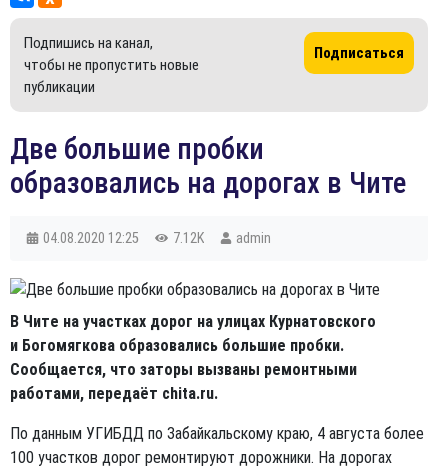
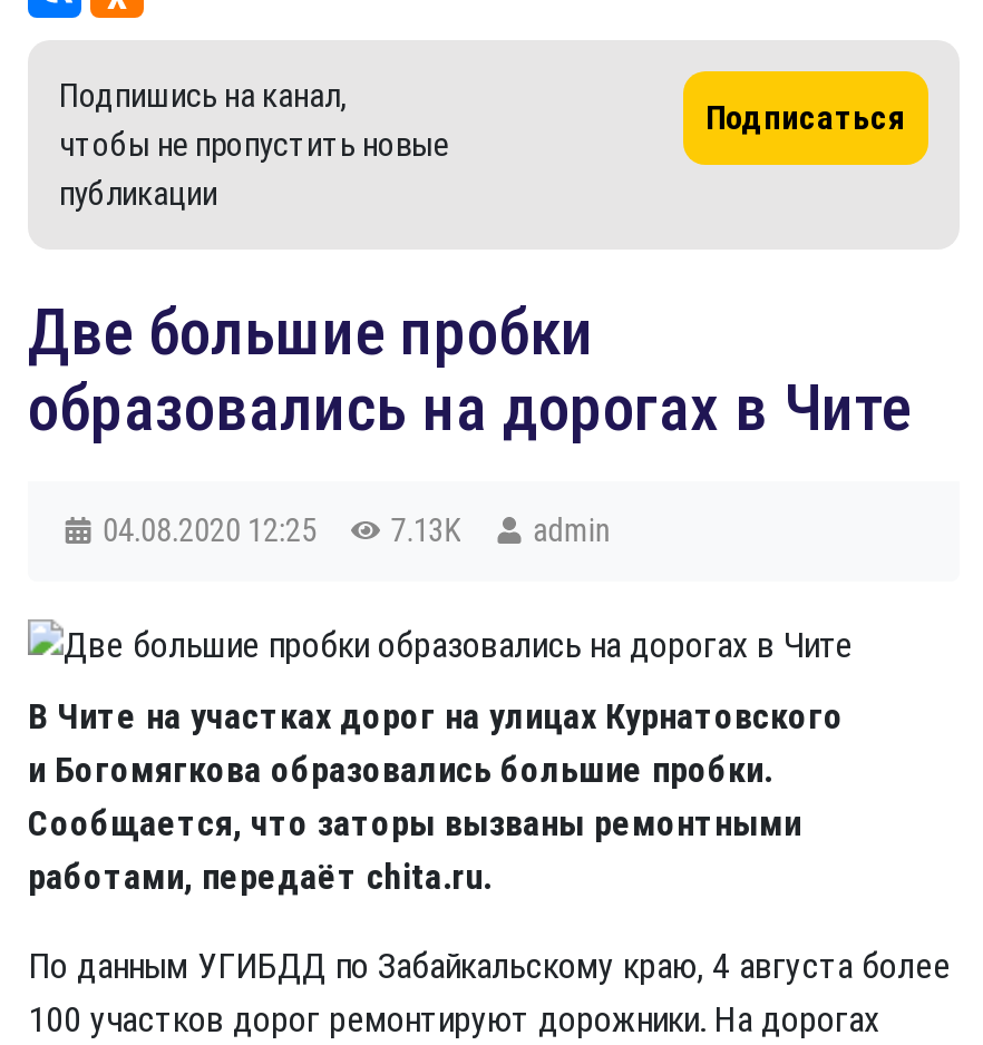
- 04.08.2020 12:25 7.12K admin
+ 04.08.2020 12:25 7.13K admin
